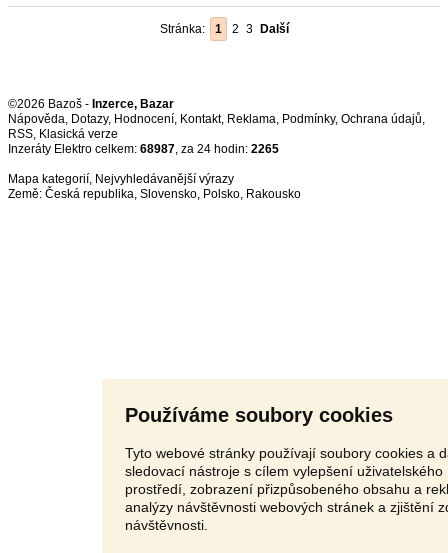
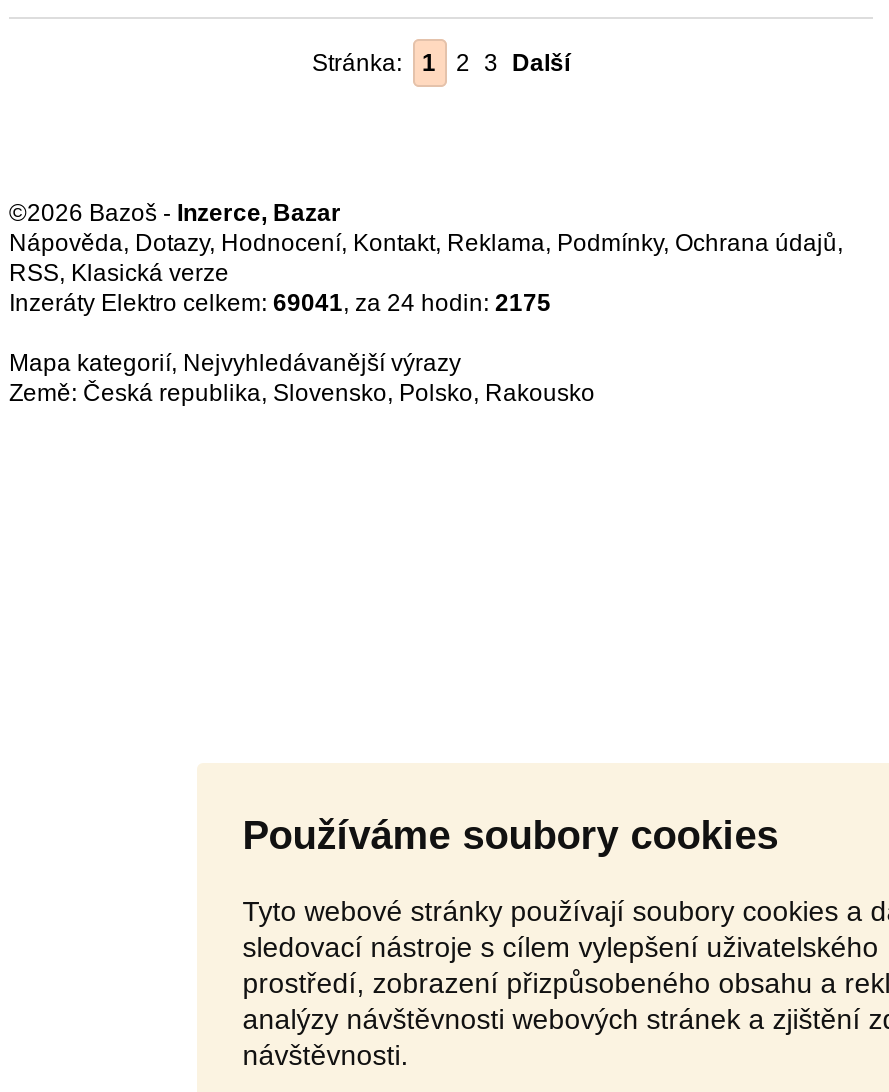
- Inzeráty Elektro celkem: 68987, za 24 hodin: 2265
+ Inzeráty Elektro celkem: 69041, za 24 hodin: 2175
